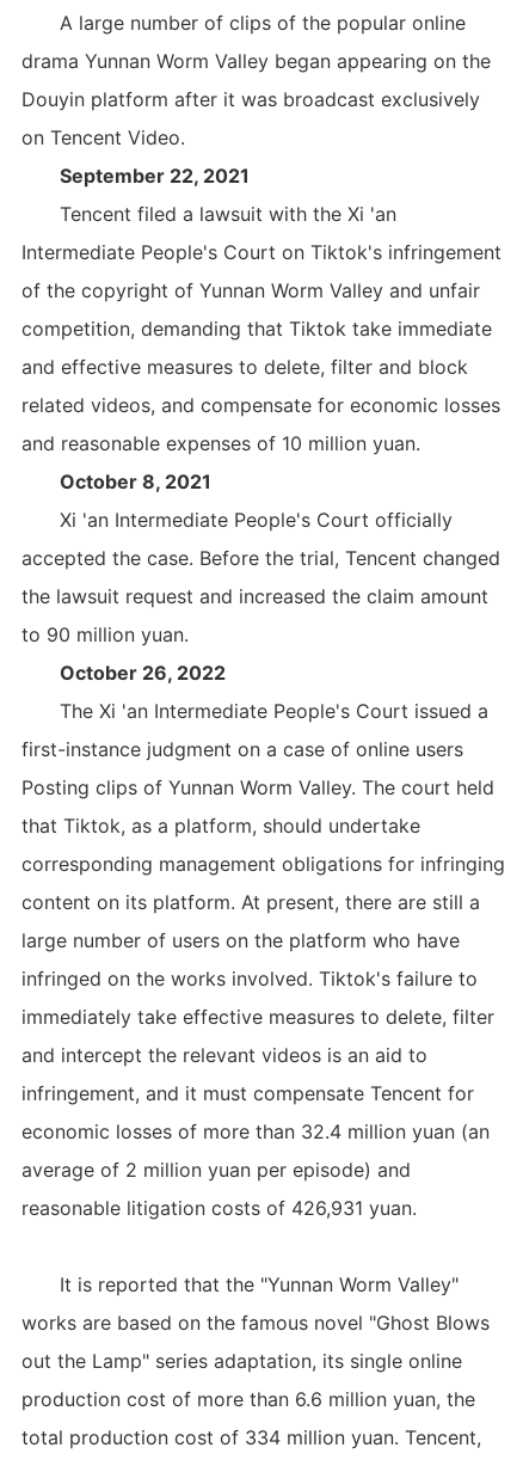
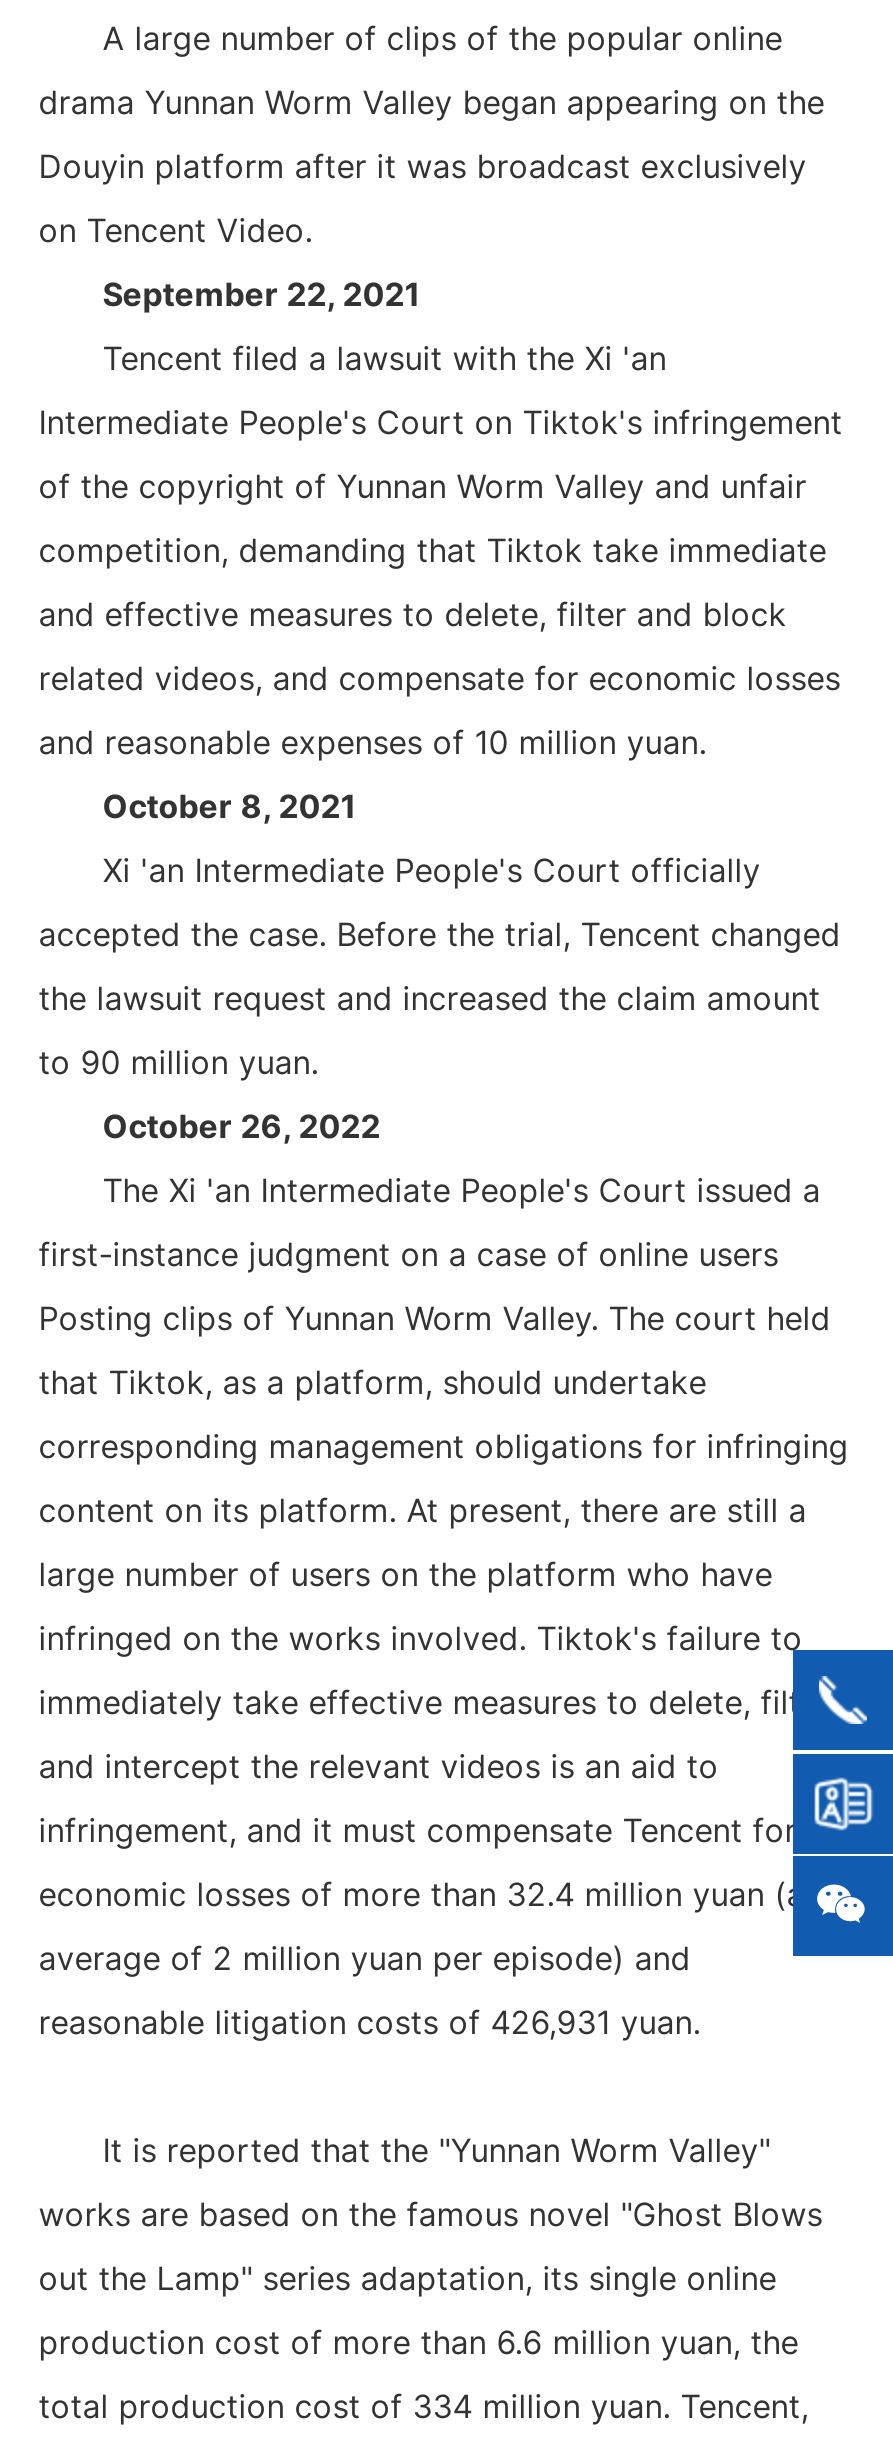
+ [image]
